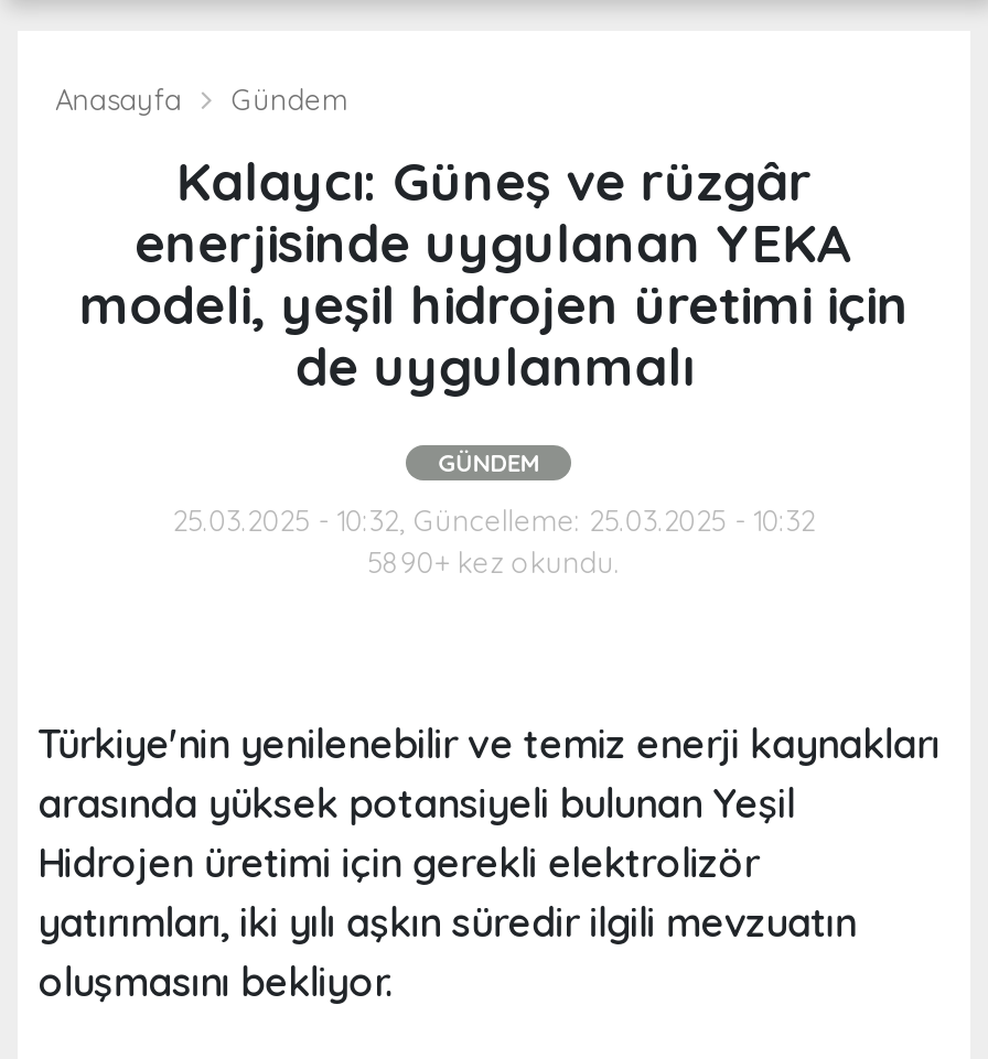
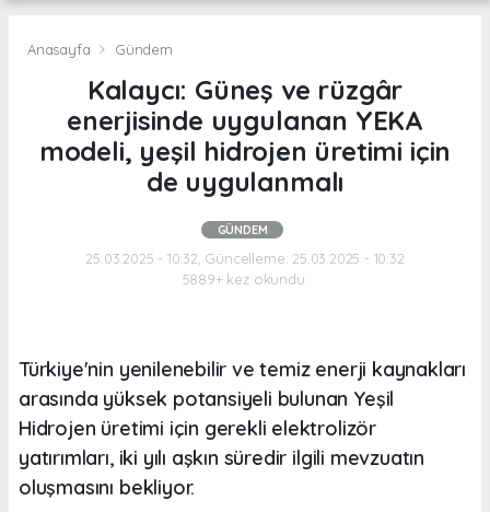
- 5890+ kez okundu.
+ 5889+ kez okundu.
